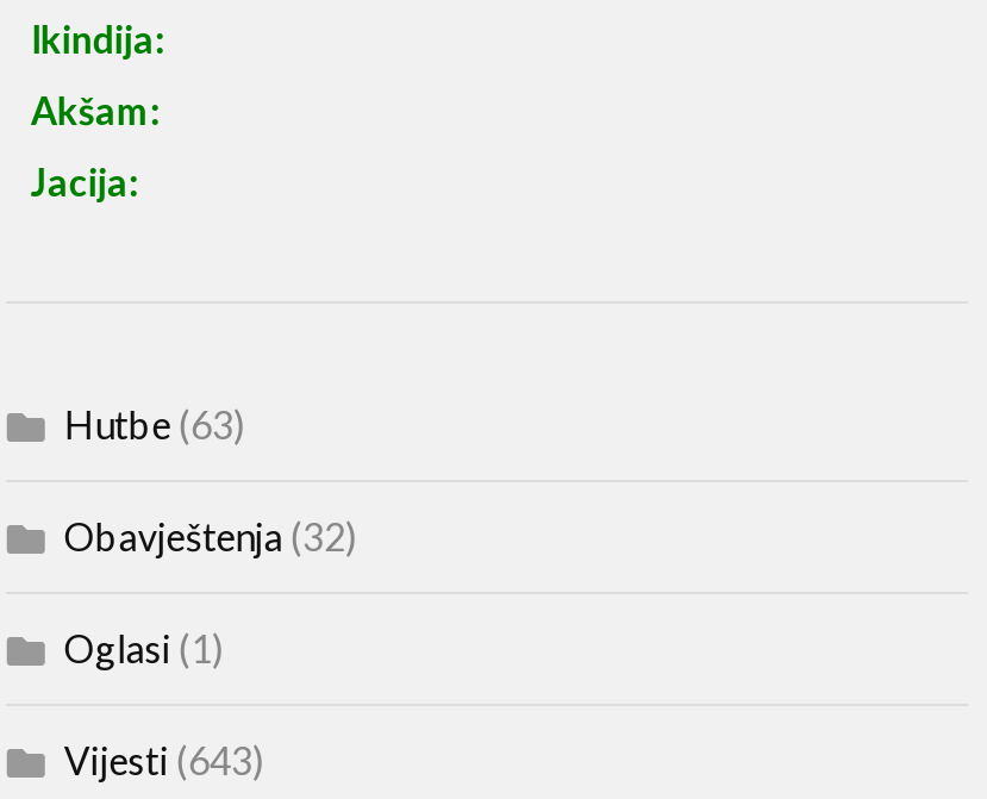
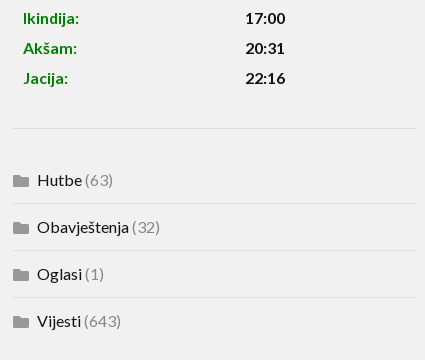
+ 17:00

+ 20:31

+ 22:16
